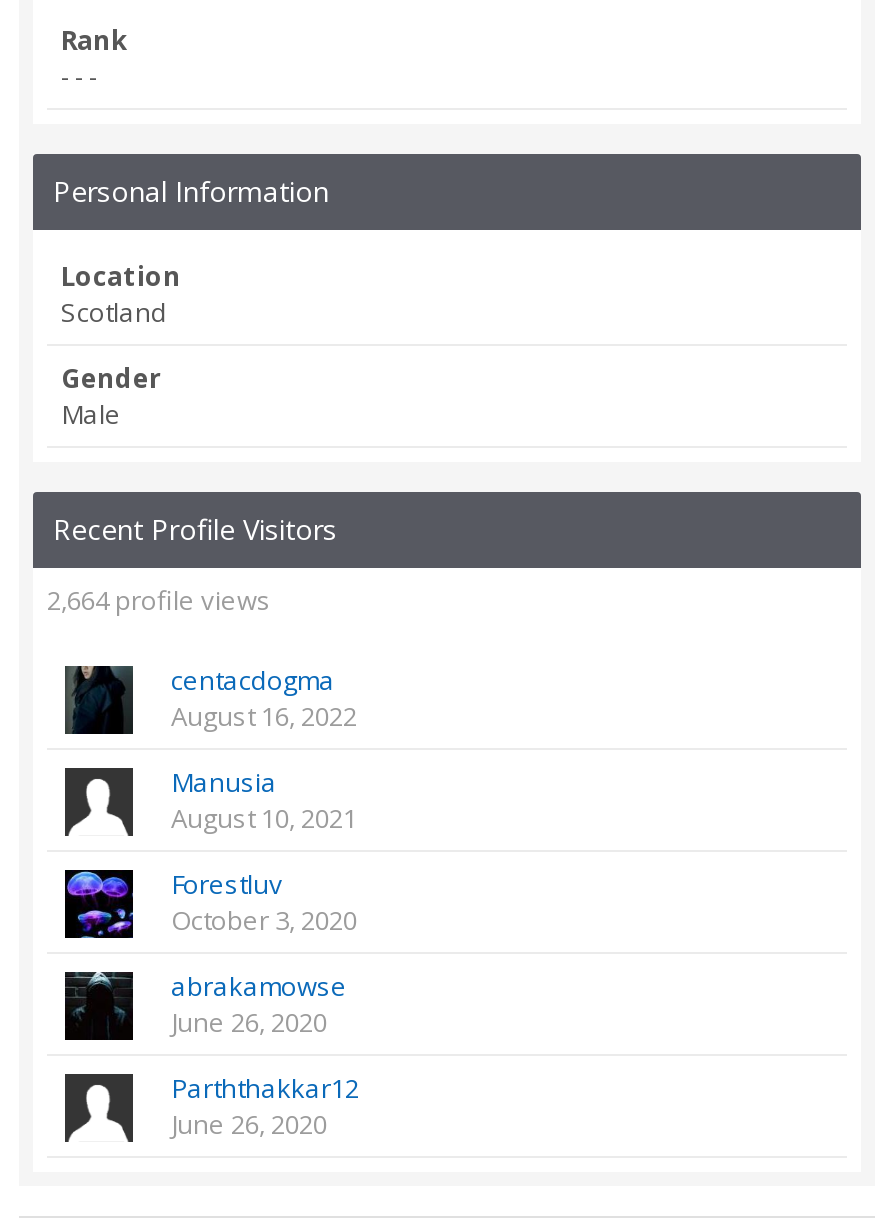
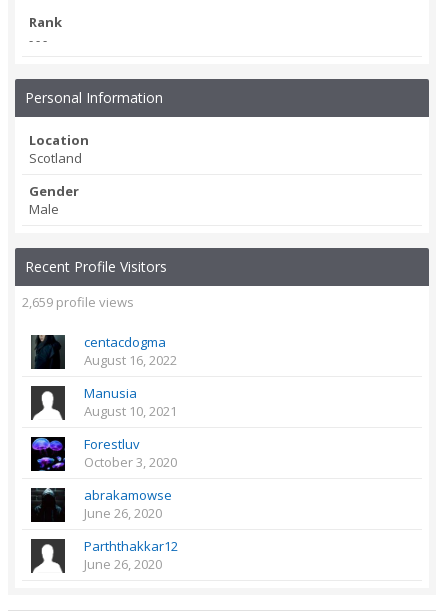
- 2,664 profile views
+ 2,659 profile views
